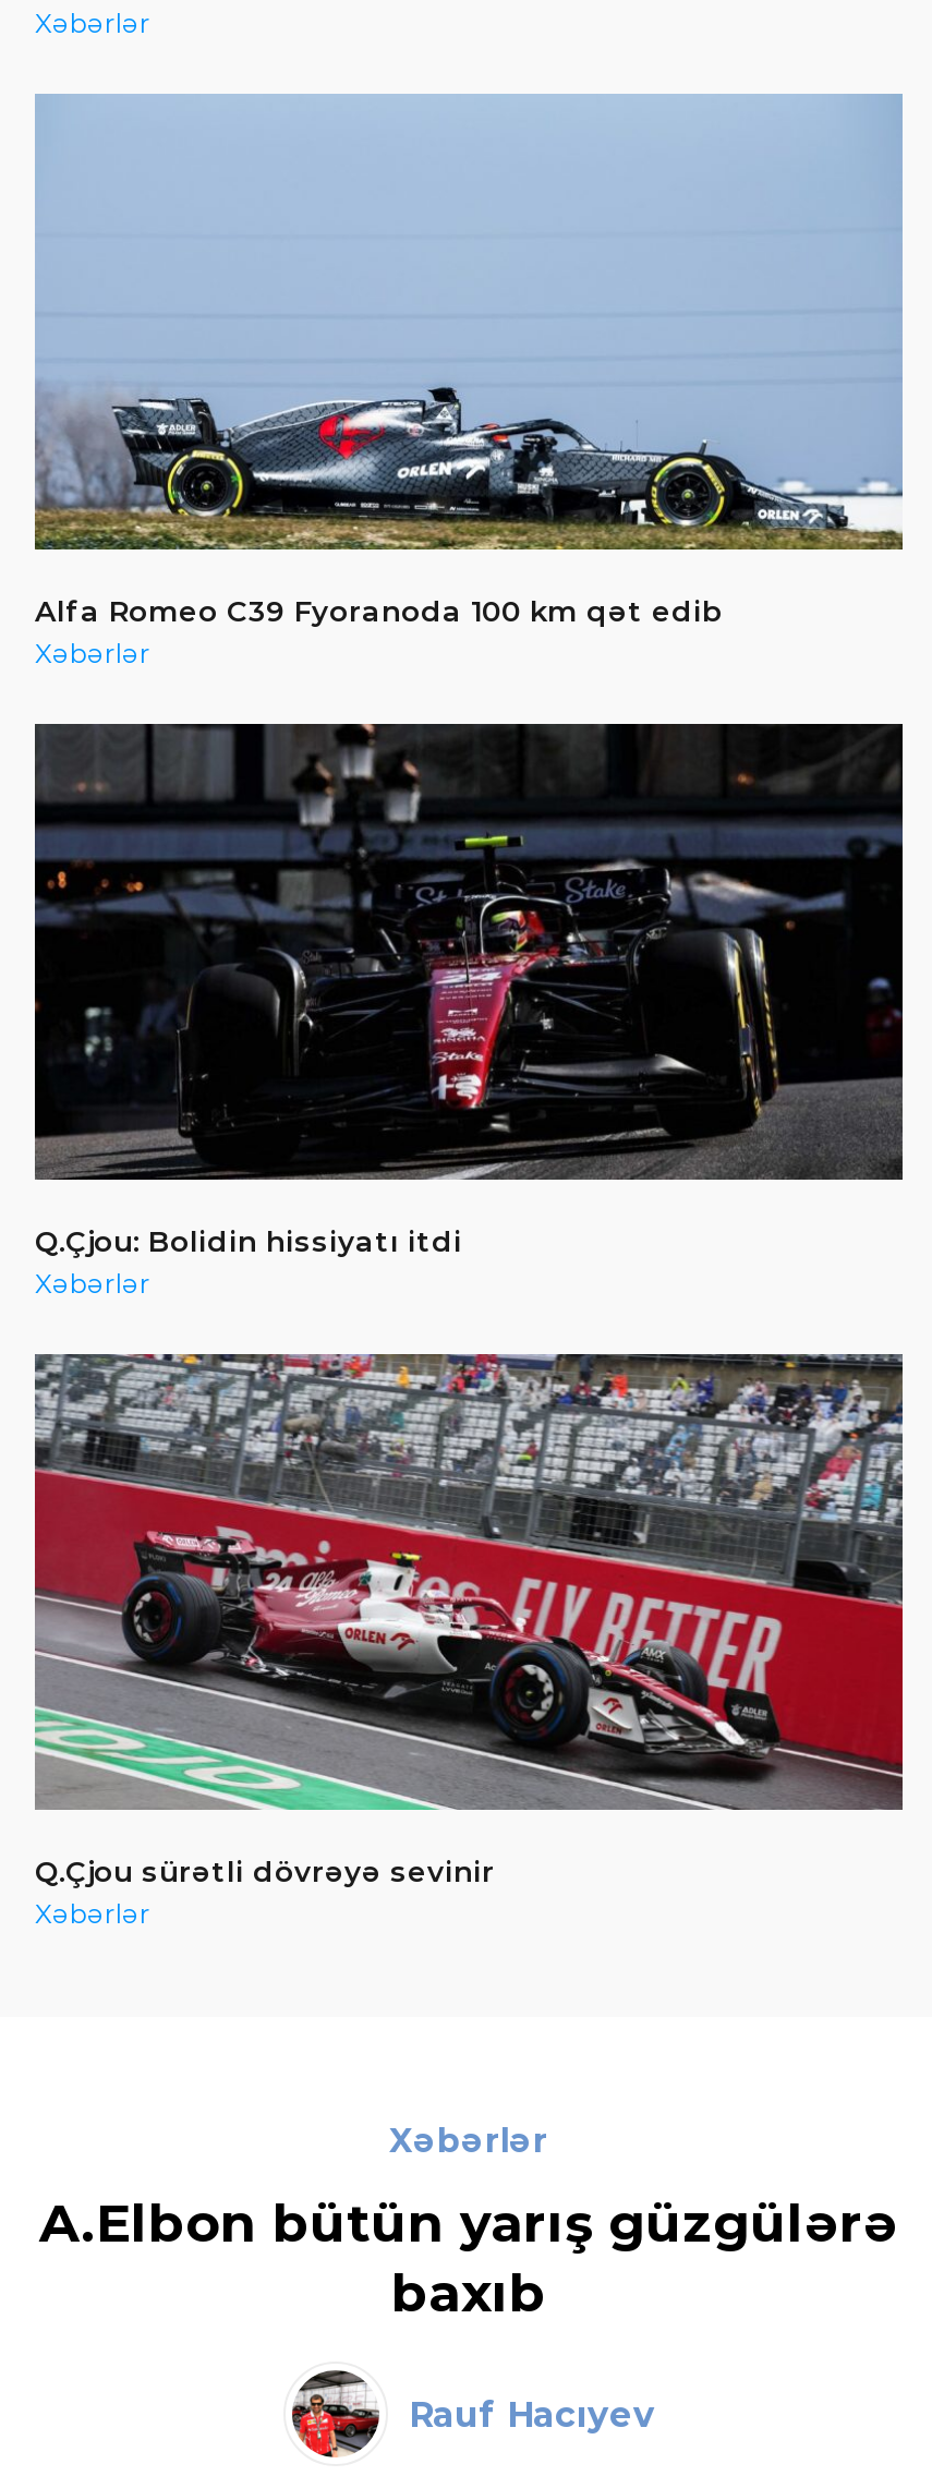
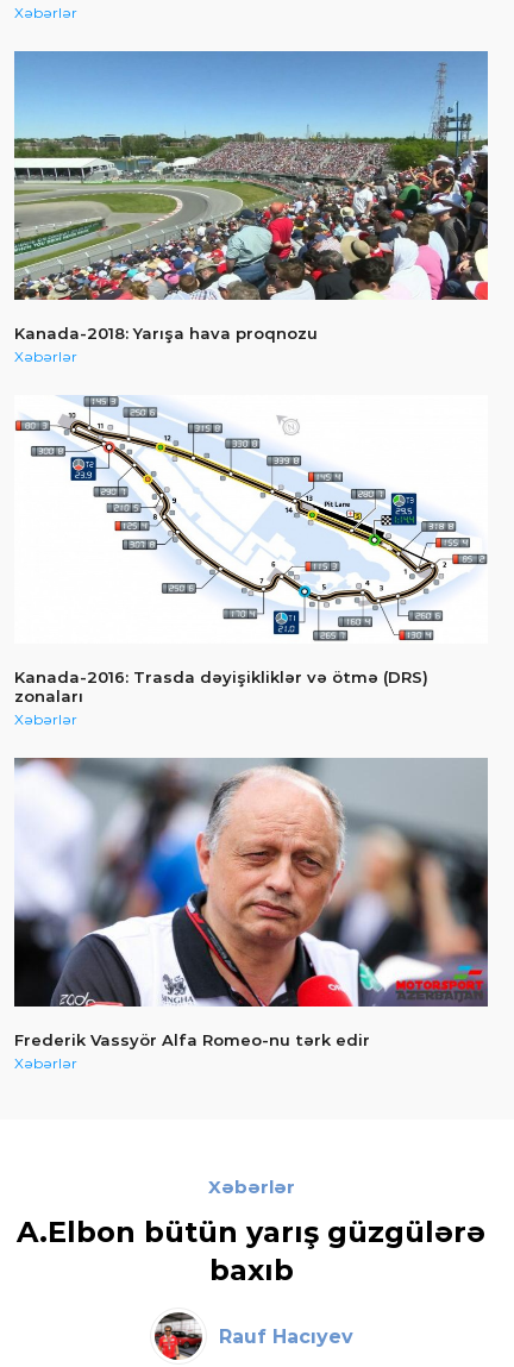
- [image]
- Alfa Romeo C39 Fyoranoda 100 km qət edib
+ [image]
+ Kanada-2018: Yarışa hava proqnozu

- [image]
- Q.Çjou: Bolidin hissiyatı itdi
+ [image]
+ Kanada-2016: Trasda dəyişikliklər və ötmə (DRS)
+ zonaları

- [image]
- Q.Çjou sürətli dövrəyə sevinir
+ [image]
+ Frederik Vassyör Alfa Romeo-nu tərk edir
